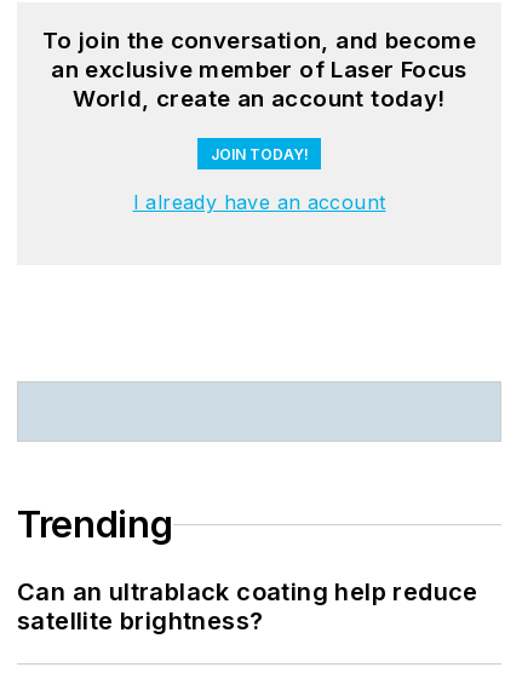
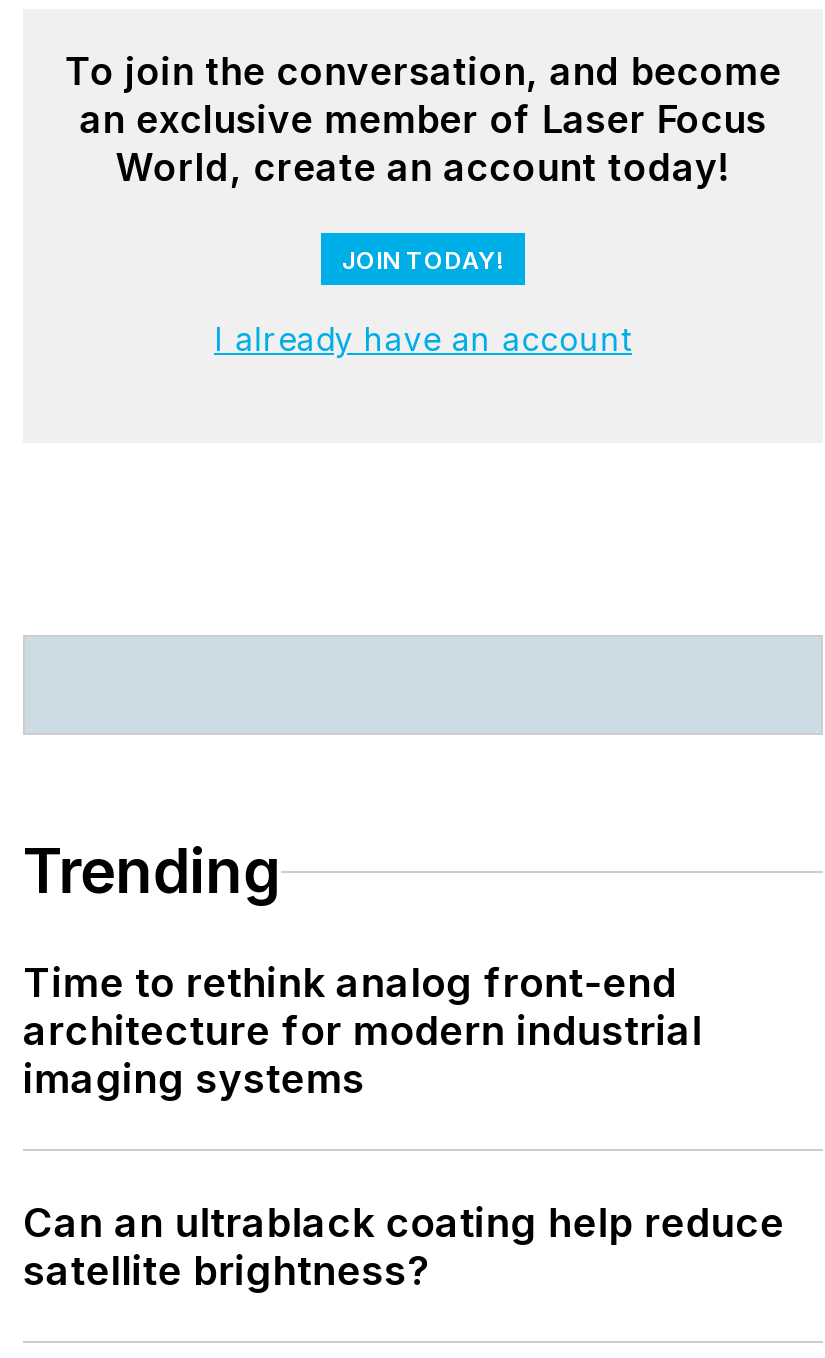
+ Time to rethink analog front-end
+ architecture for modern industrial
+ imaging systems
